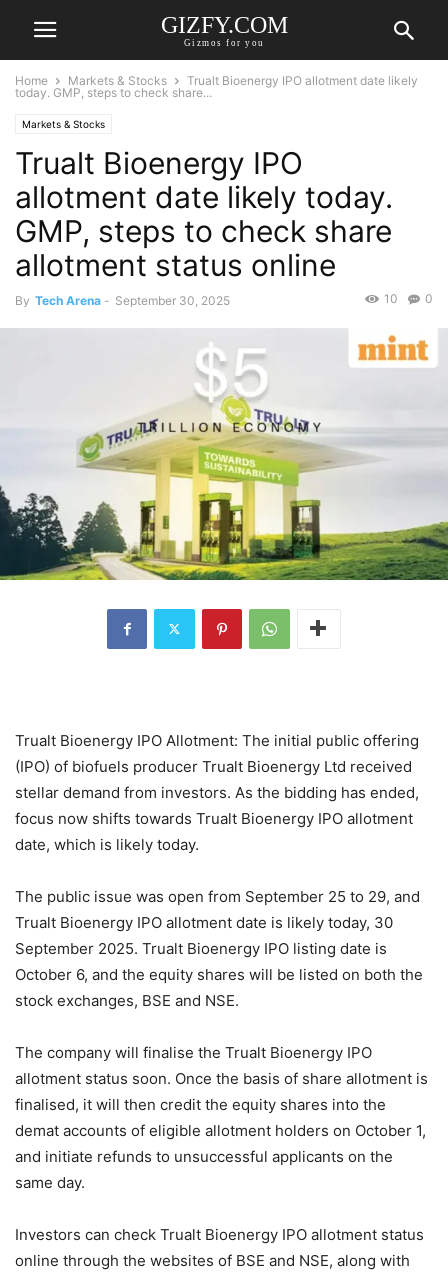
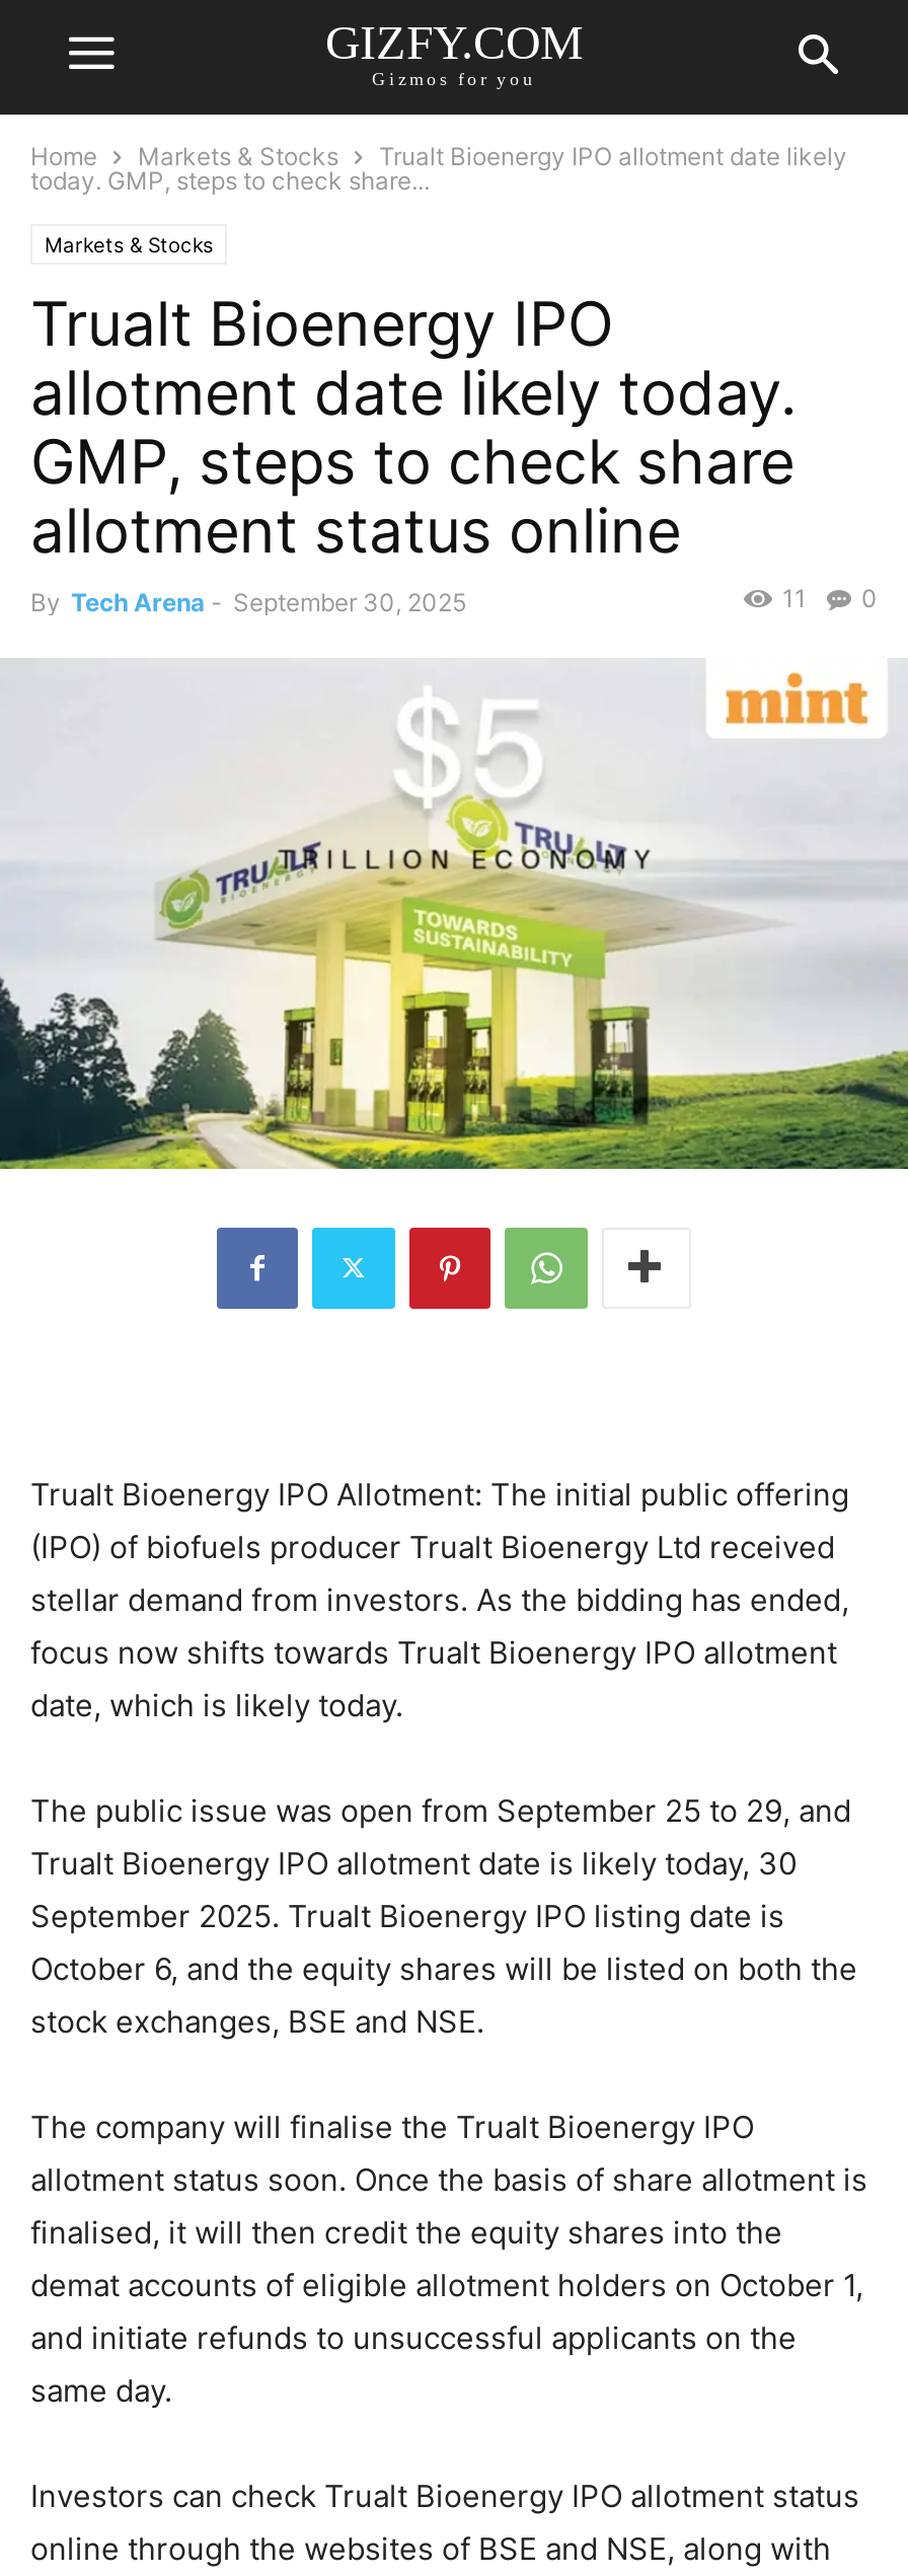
- 10 0
+ 11 0
